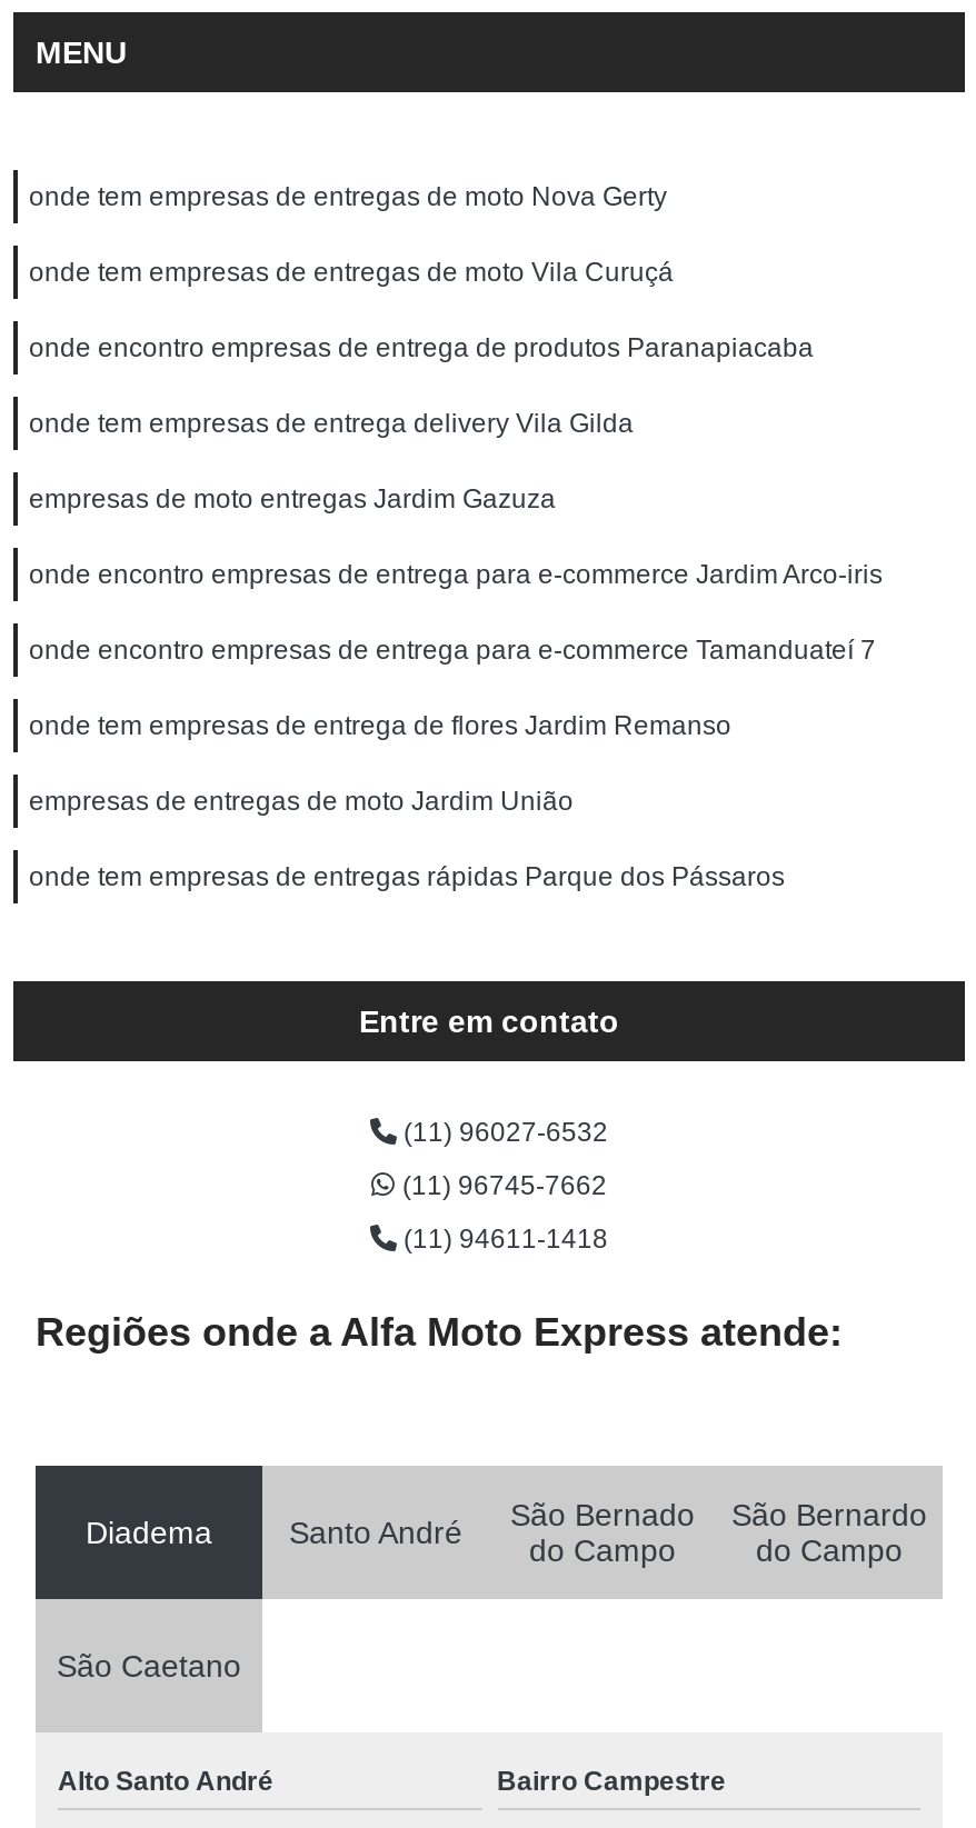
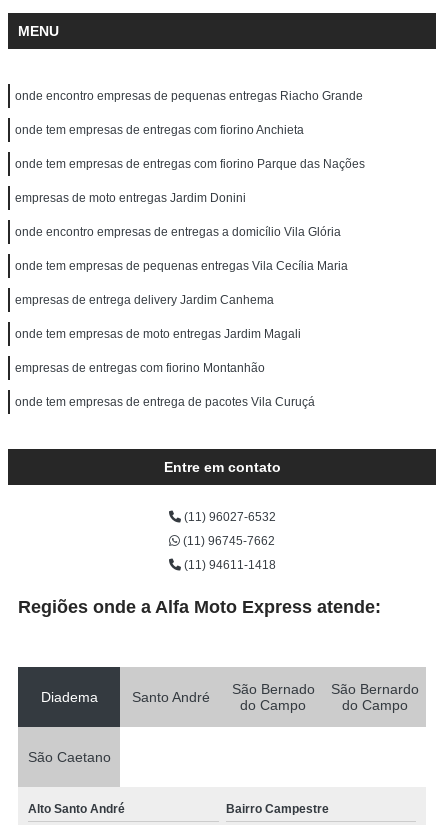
- onde tem empresas de entregas de moto Nova Gerty
+ onde encontro empresas de pequenas entregas Riacho Grande

- onde tem empresas de entregas de moto Vila Curuçá
+ onde tem empresas de entregas com fiorino Anchieta

- onde encontro empresas de entrega de produtos Paranapiacaba
+ onde tem empresas de entregas com fiorino Parque das Nações

- onde tem empresas de entrega delivery Vila Gilda
+ empresas de moto entregas Jardim Donini

- empresas de moto entregas Jardim Gazuza
+ onde encontro empresas de entregas a domicílio Vila Glória

- onde encontro empresas de entrega para e-commerce Jardim Arco-iris
+ onde tem empresas de pequenas entregas Vila Cecília Maria

- onde encontro empresas de entrega para e-commerce Tamanduateí 7
+ empresas de entrega delivery Jardim Canhema

- onde tem empresas de entrega de flores Jardim Remanso
+ onde tem empresas de moto entregas Jardim Magali

- empresas de entregas de moto Jardim União
+ empresas de entregas com fiorino Montanhão

- onde tem empresas de entregas rápidas Parque dos Pássaros
+ onde tem empresas de entrega de pacotes Vila Curuçá
